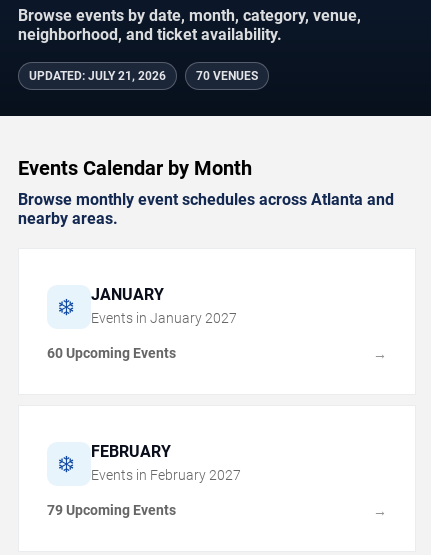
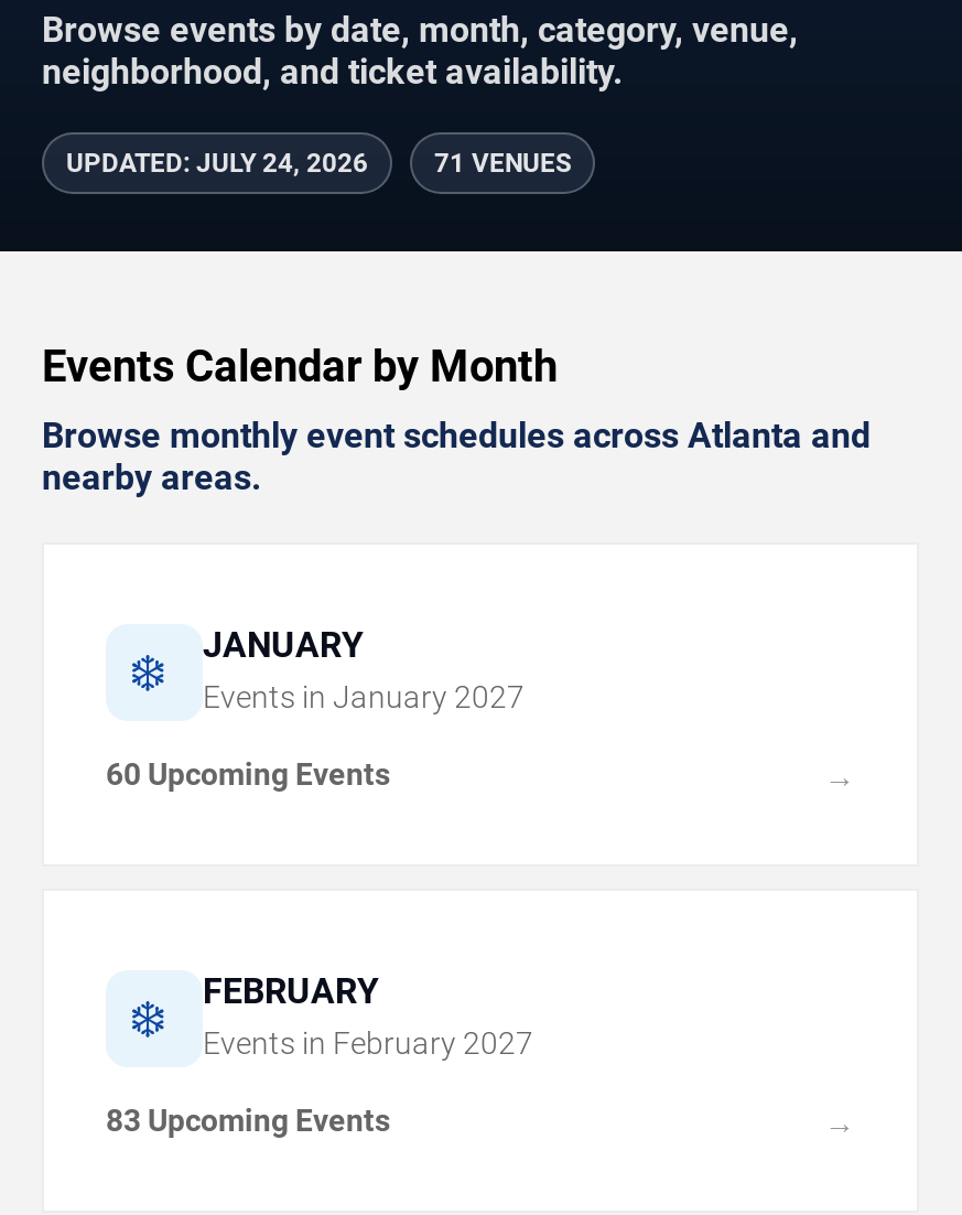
- UPDATED: JULY 21, 2026
+ UPDATED: JULY 24, 2026

- 70 VENUES
+ 71 VENUES

- 79 Upcoming Events
+ 83 Upcoming Events
